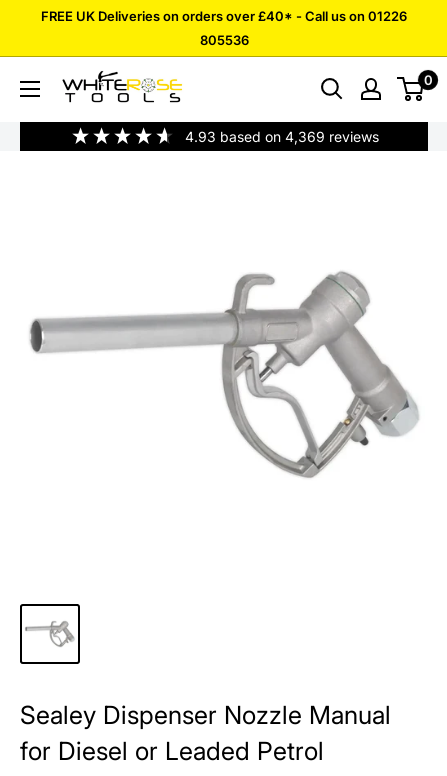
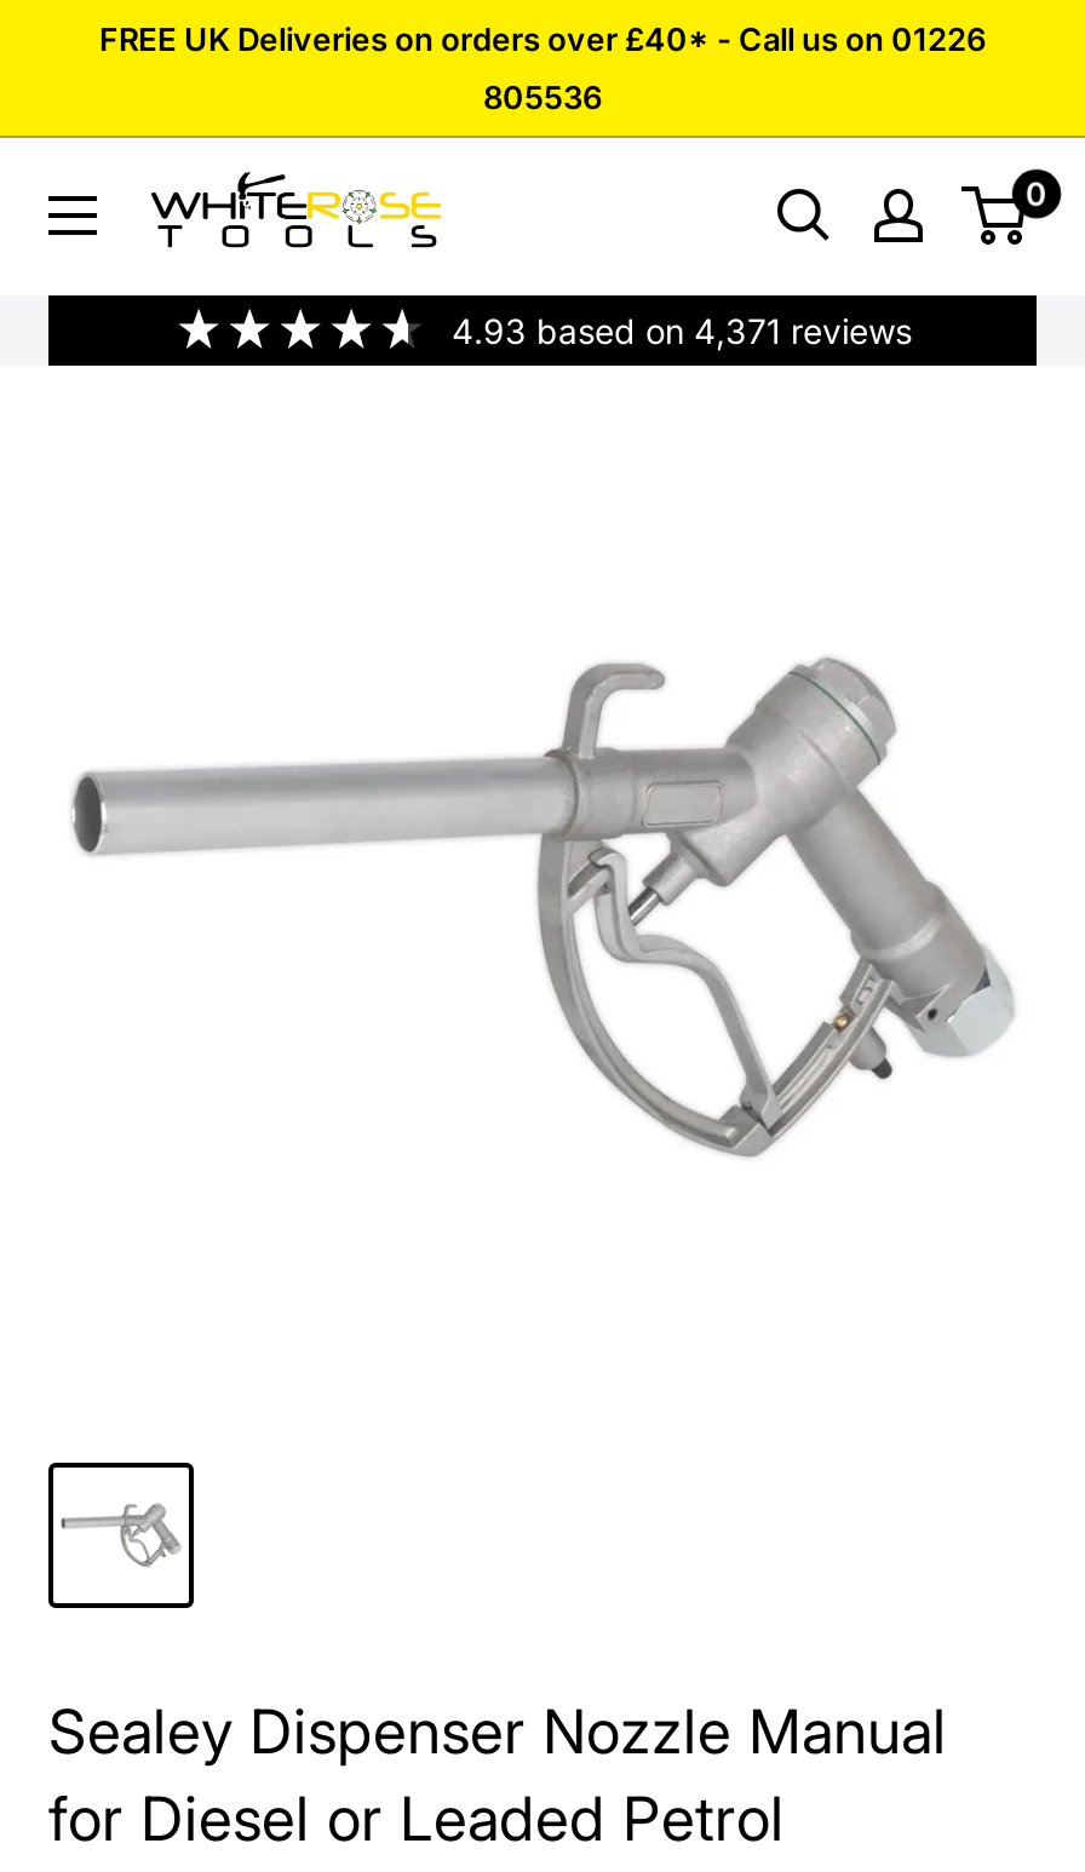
- 4.93 based on 4,369 reviews
+ 4.93 based on 4,371 reviews
